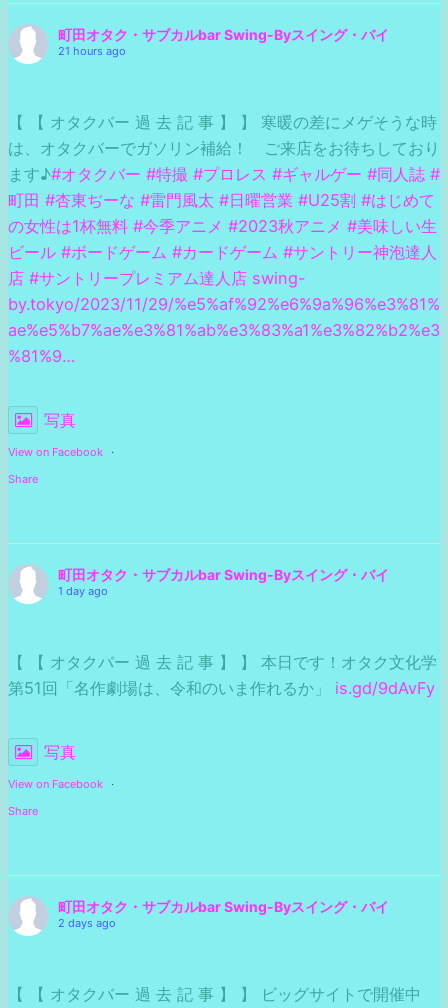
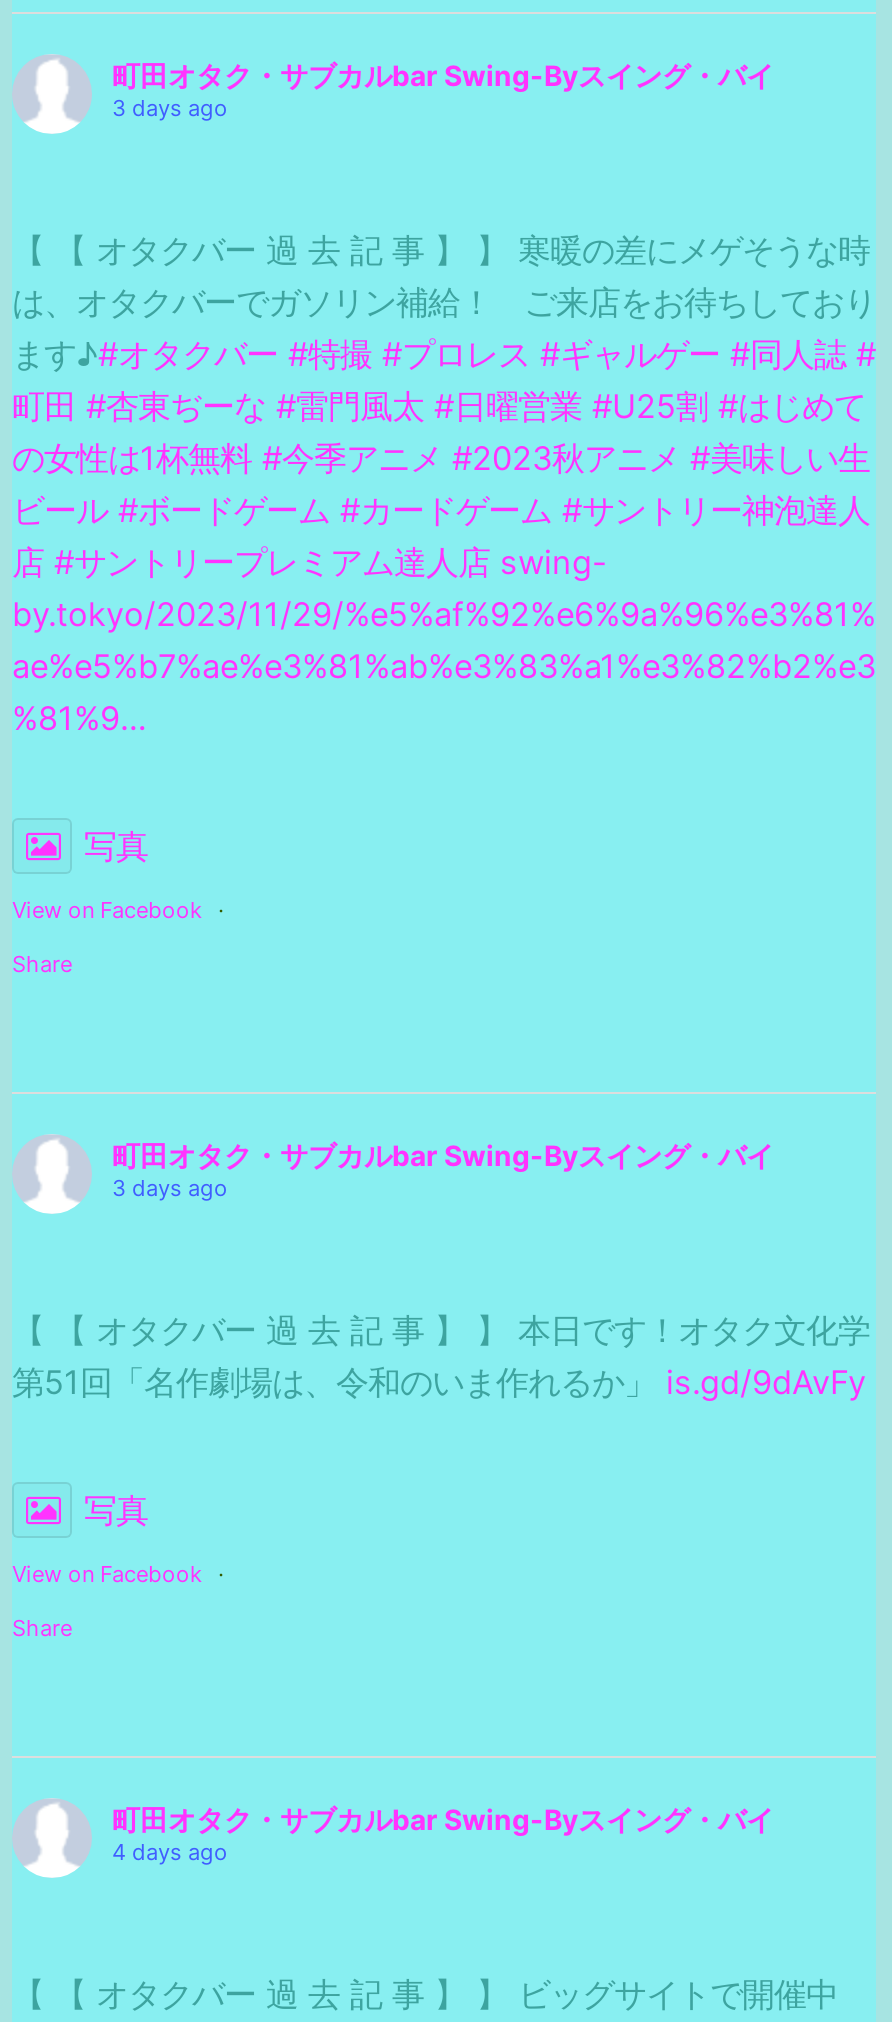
- 21 hours ago
+ 3 days ago

- 1 day ago
+ 3 days ago

- 2 days ago
+ 4 days ago
